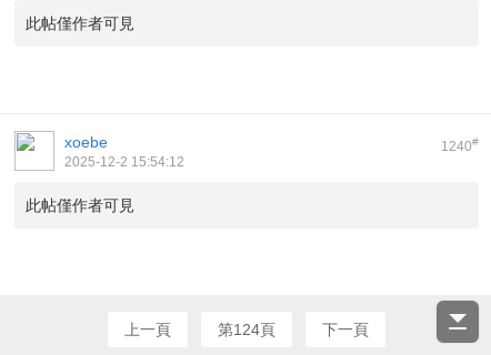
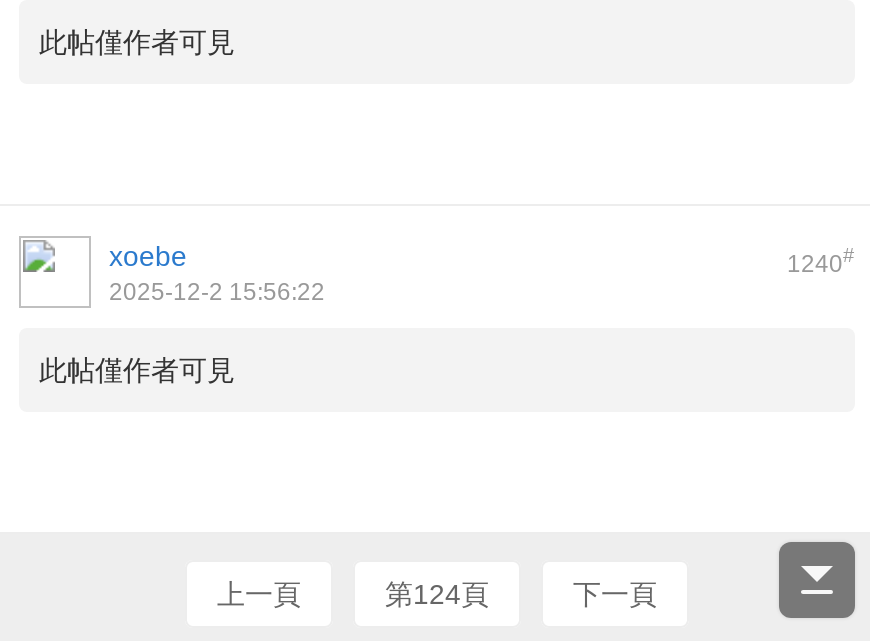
- 2025-12-2 15:54:12
+ 2025-12-2 15:56:22
